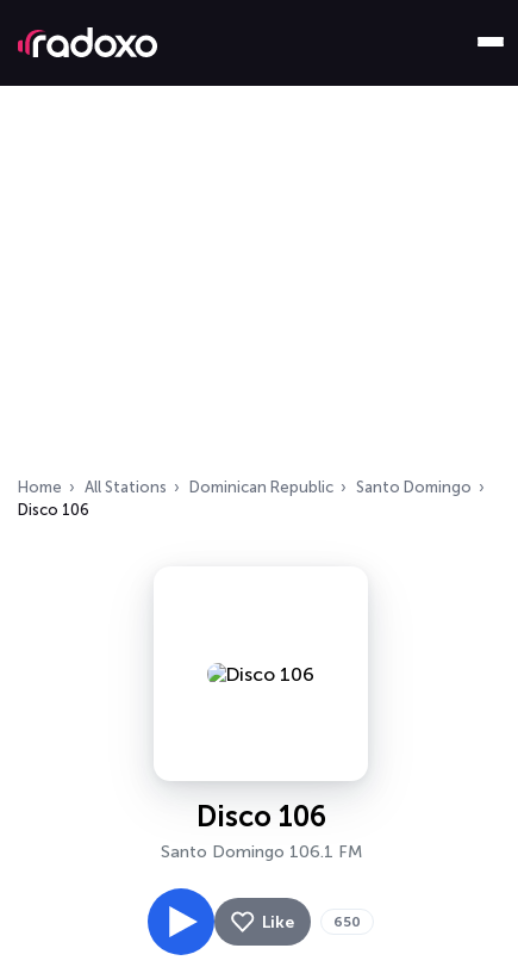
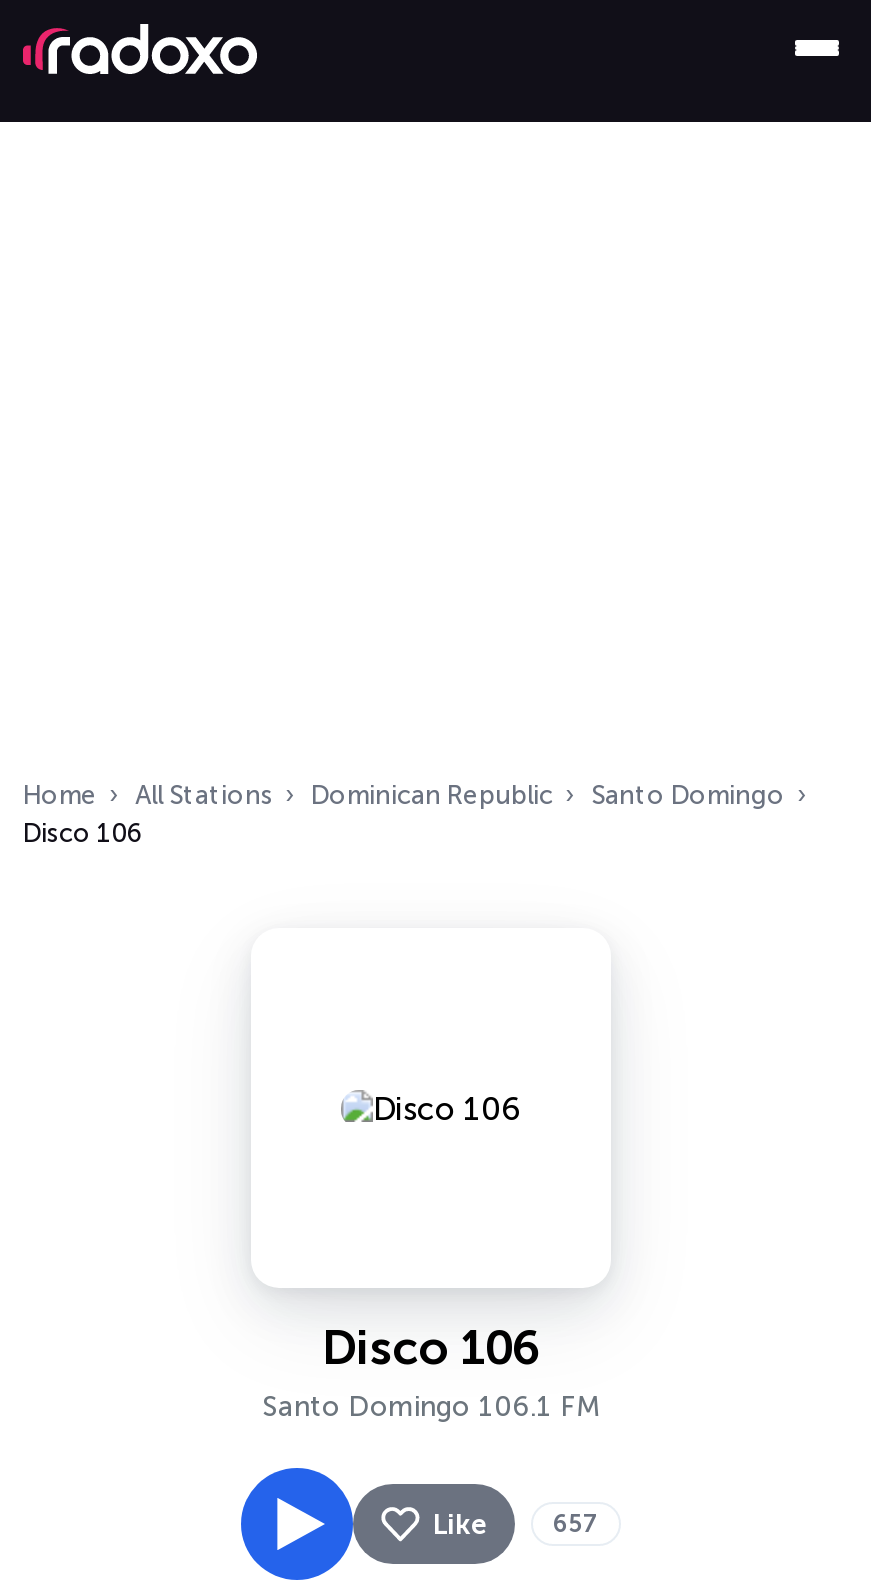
- 650
+ 657
